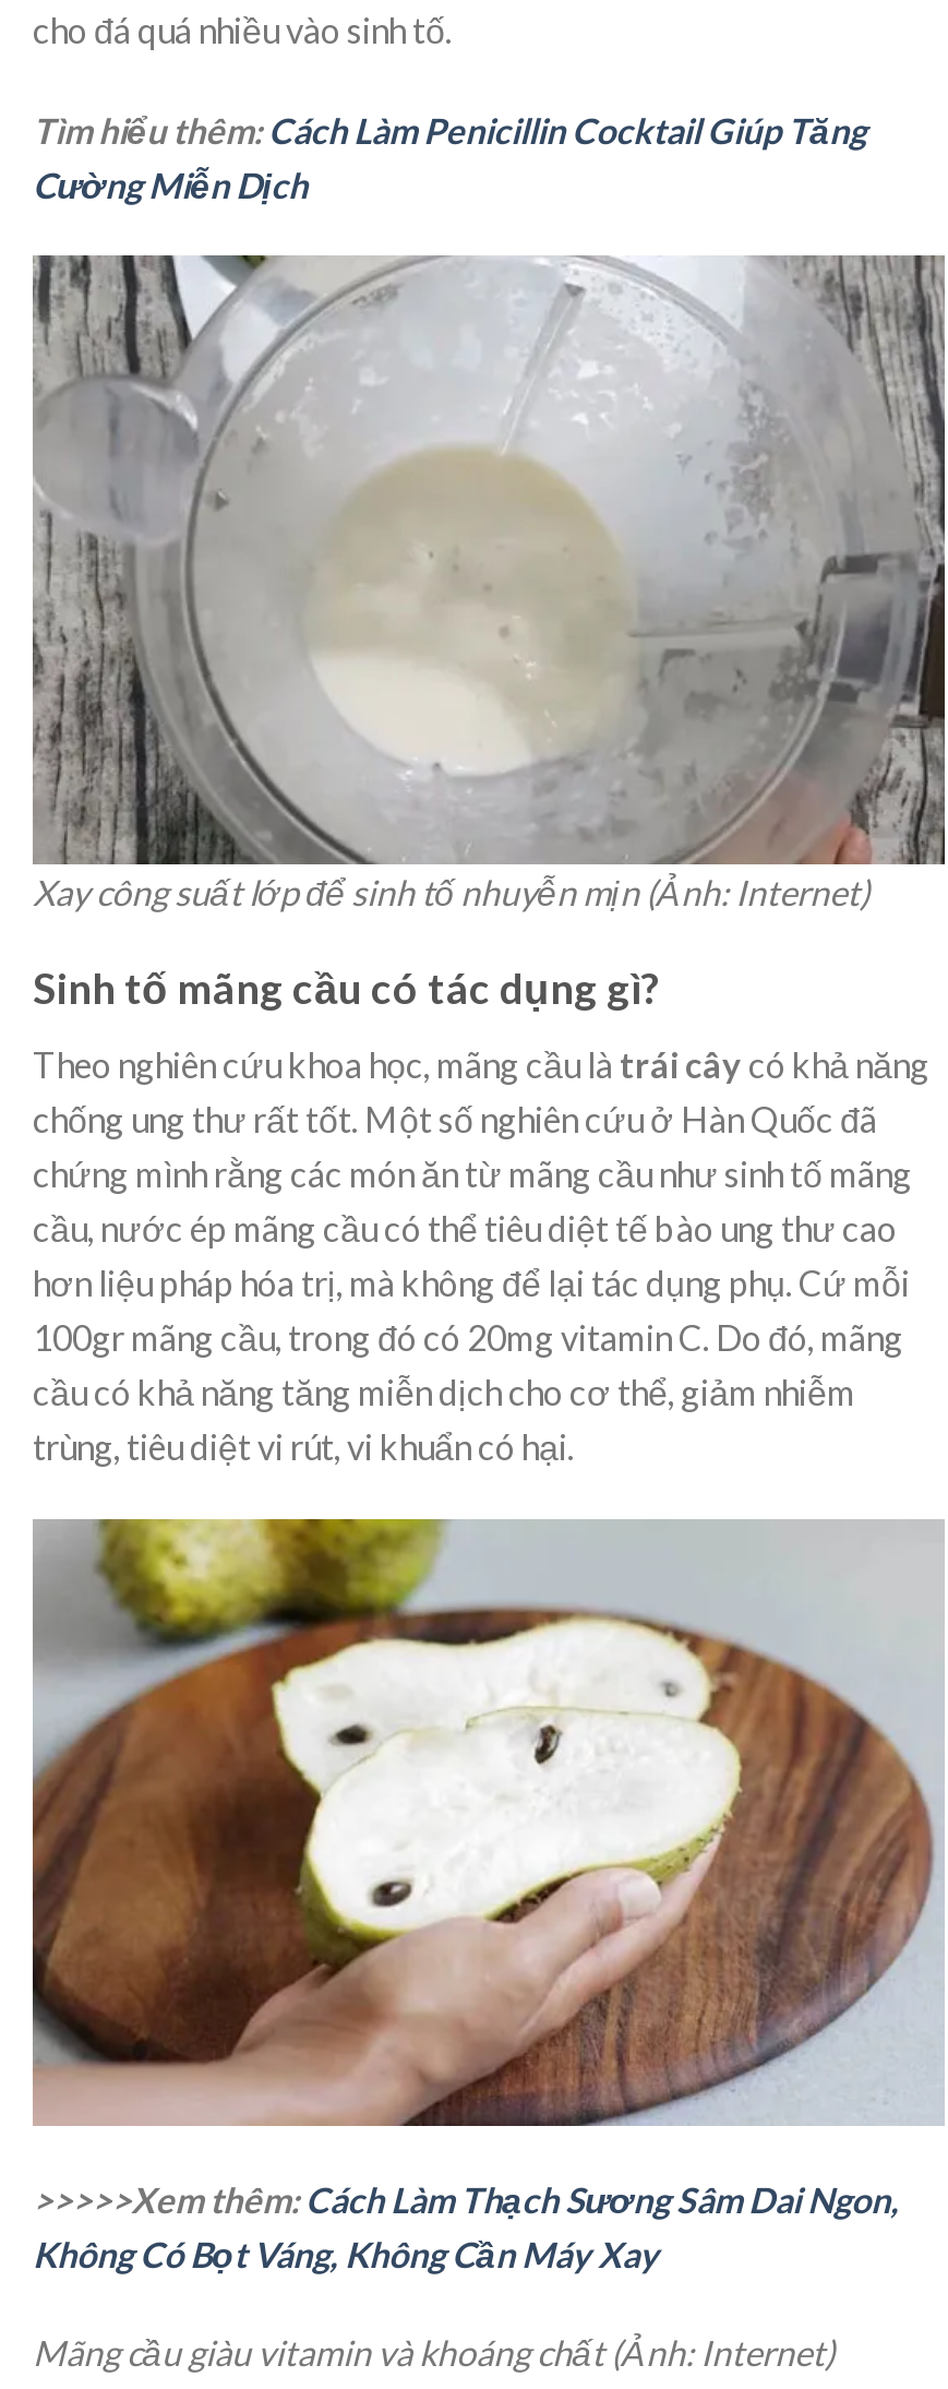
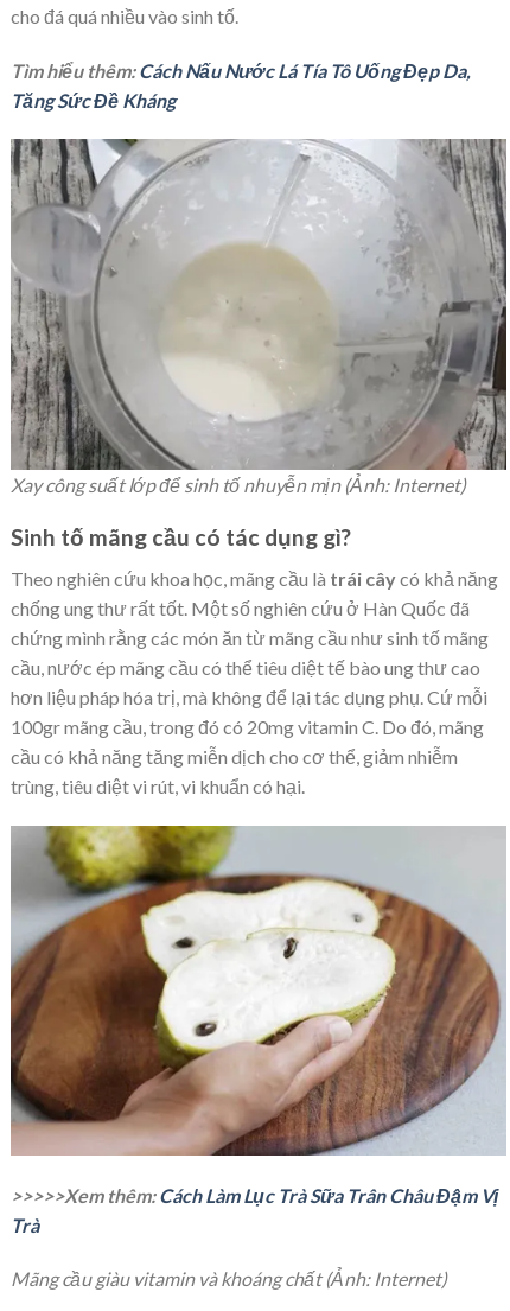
- Tìm hiểu thêm: Cách Làm Penicillin Cocktail Giúp Tăng
- Cường Miễn Dịch
+ Tìm hiểu thêm: Cách Nấu Nước Lá Tía Tô Uống Đẹp Da,
+ Tăng Sức Đề Kháng

- >>>>>Xem thêm: Cách Làm Thạch Sương Sâm Dai Ngon,
- Không Có Bọt Váng, Không Cần Máy Xay
+ >>>>>Xem thêm: Cách Làm Lục Trà Sữa Trân Châu Đậm Vị
+ Trà
